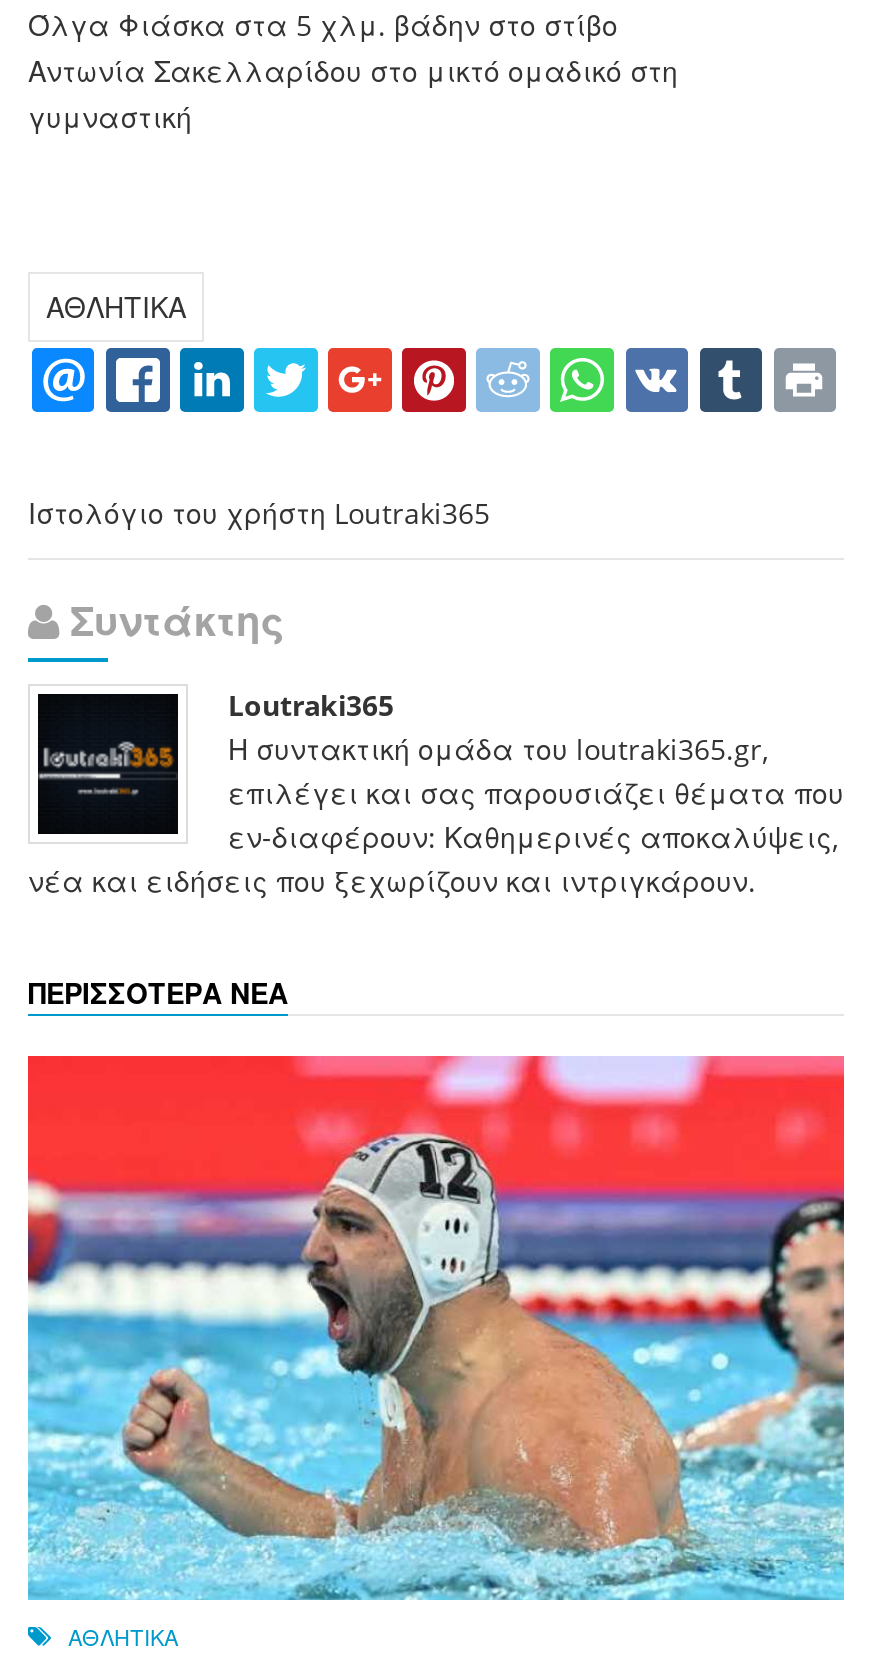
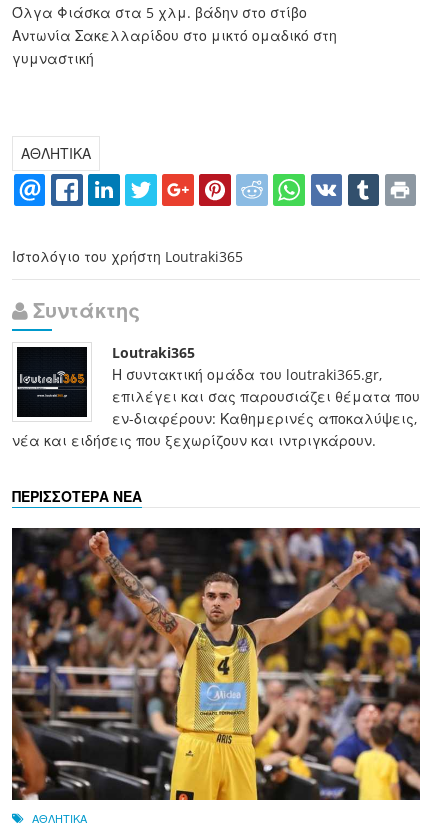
- [image]
+ [image]
